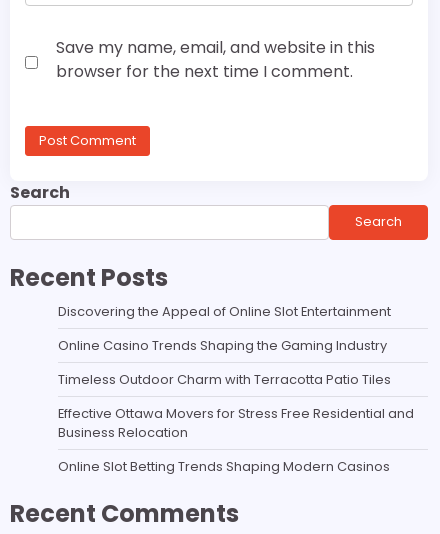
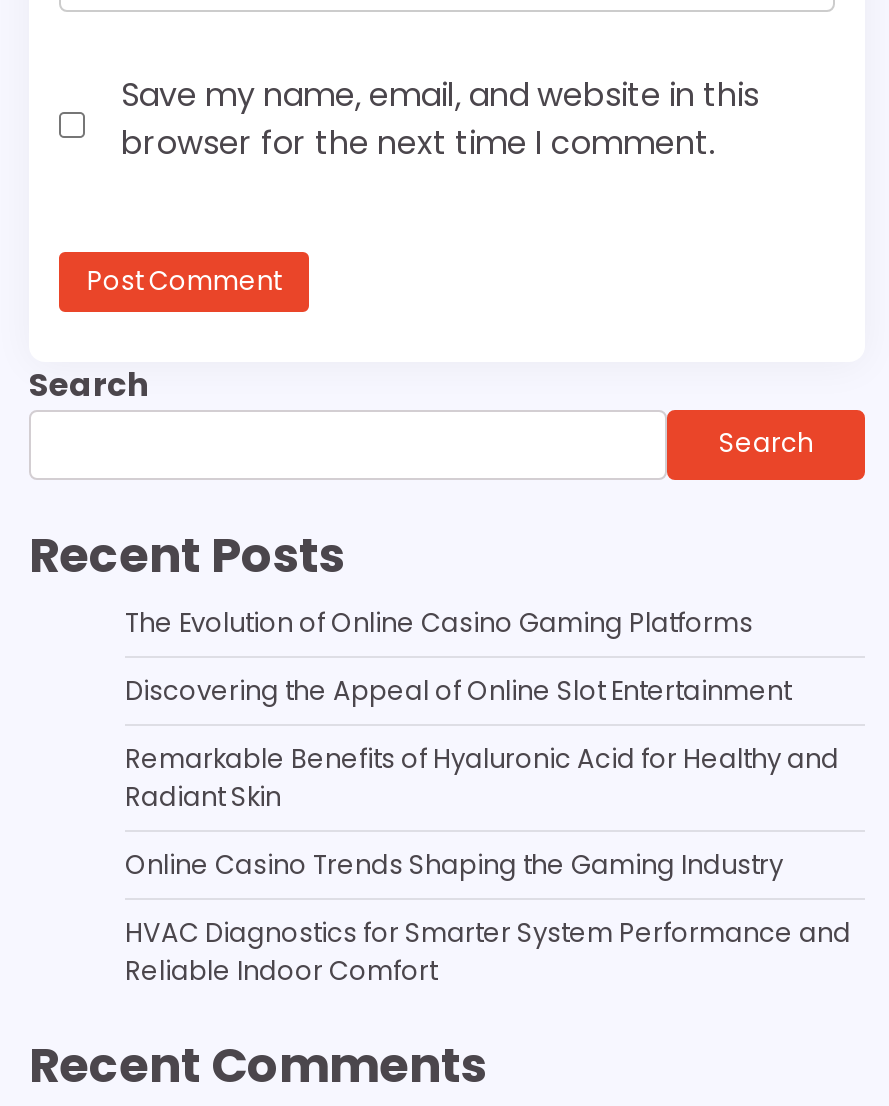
+ The Evolution of Online Casino Gaming Platforms

+ Remarkable Benefits of Hyaluronic Acid for Healthy and
+ Radiant Skin

moved down: Online Casino Trends Shaping the Gaming Industry

- Timeless Outdoor Charm with Terracotta Patio Tiles
- Effective Ottawa Movers for Stress Free Residential and
- Business Relocation
- Online Slot Betting Trends Shaping Modern Casinos
+ HVAC Diagnostics for Smarter System Performance and
+ Reliable Indoor Comfort
